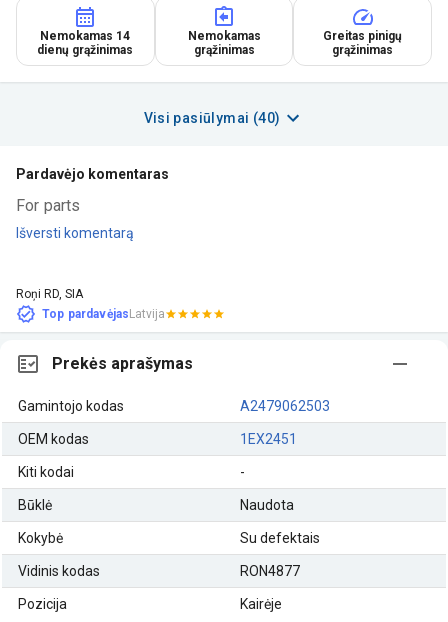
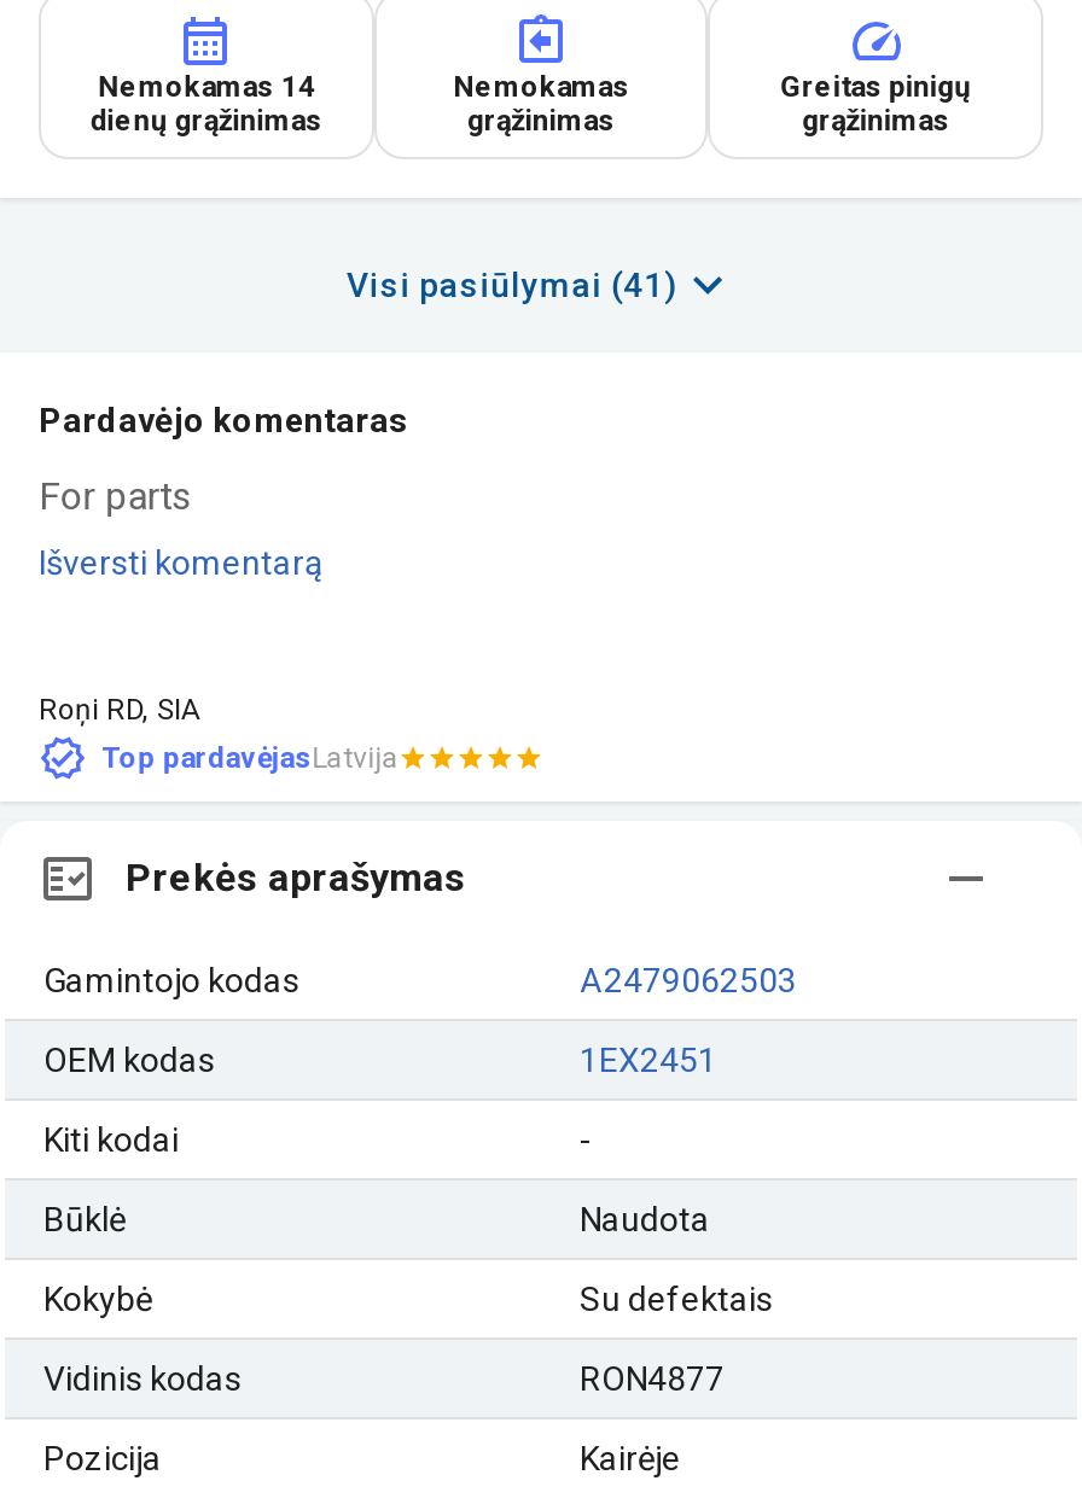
- Visi pasiūlymai (40)
+ Visi pasiūlymai (41)
